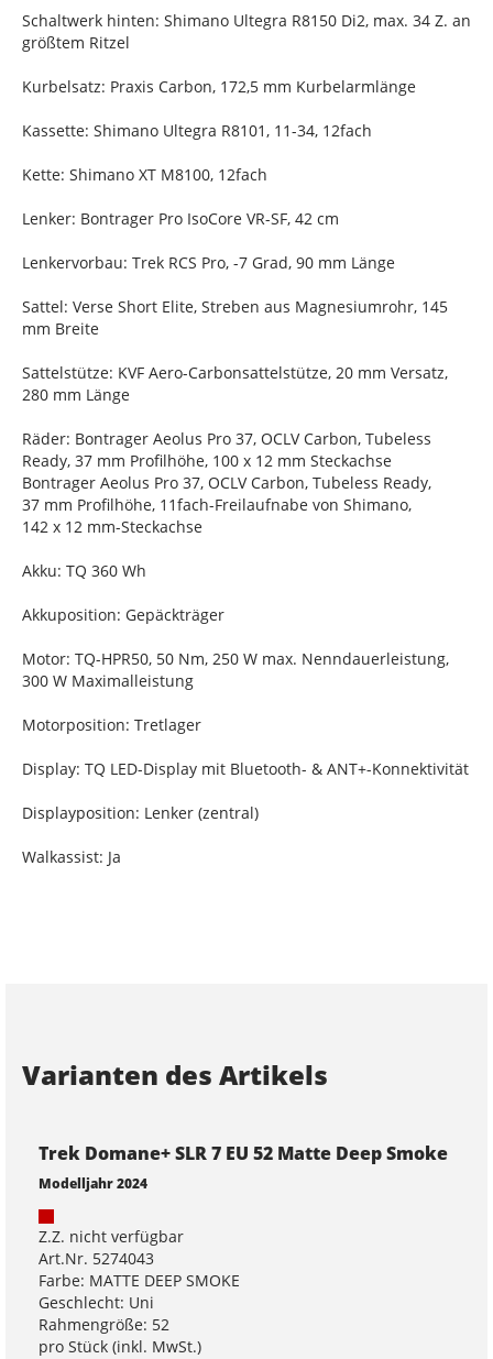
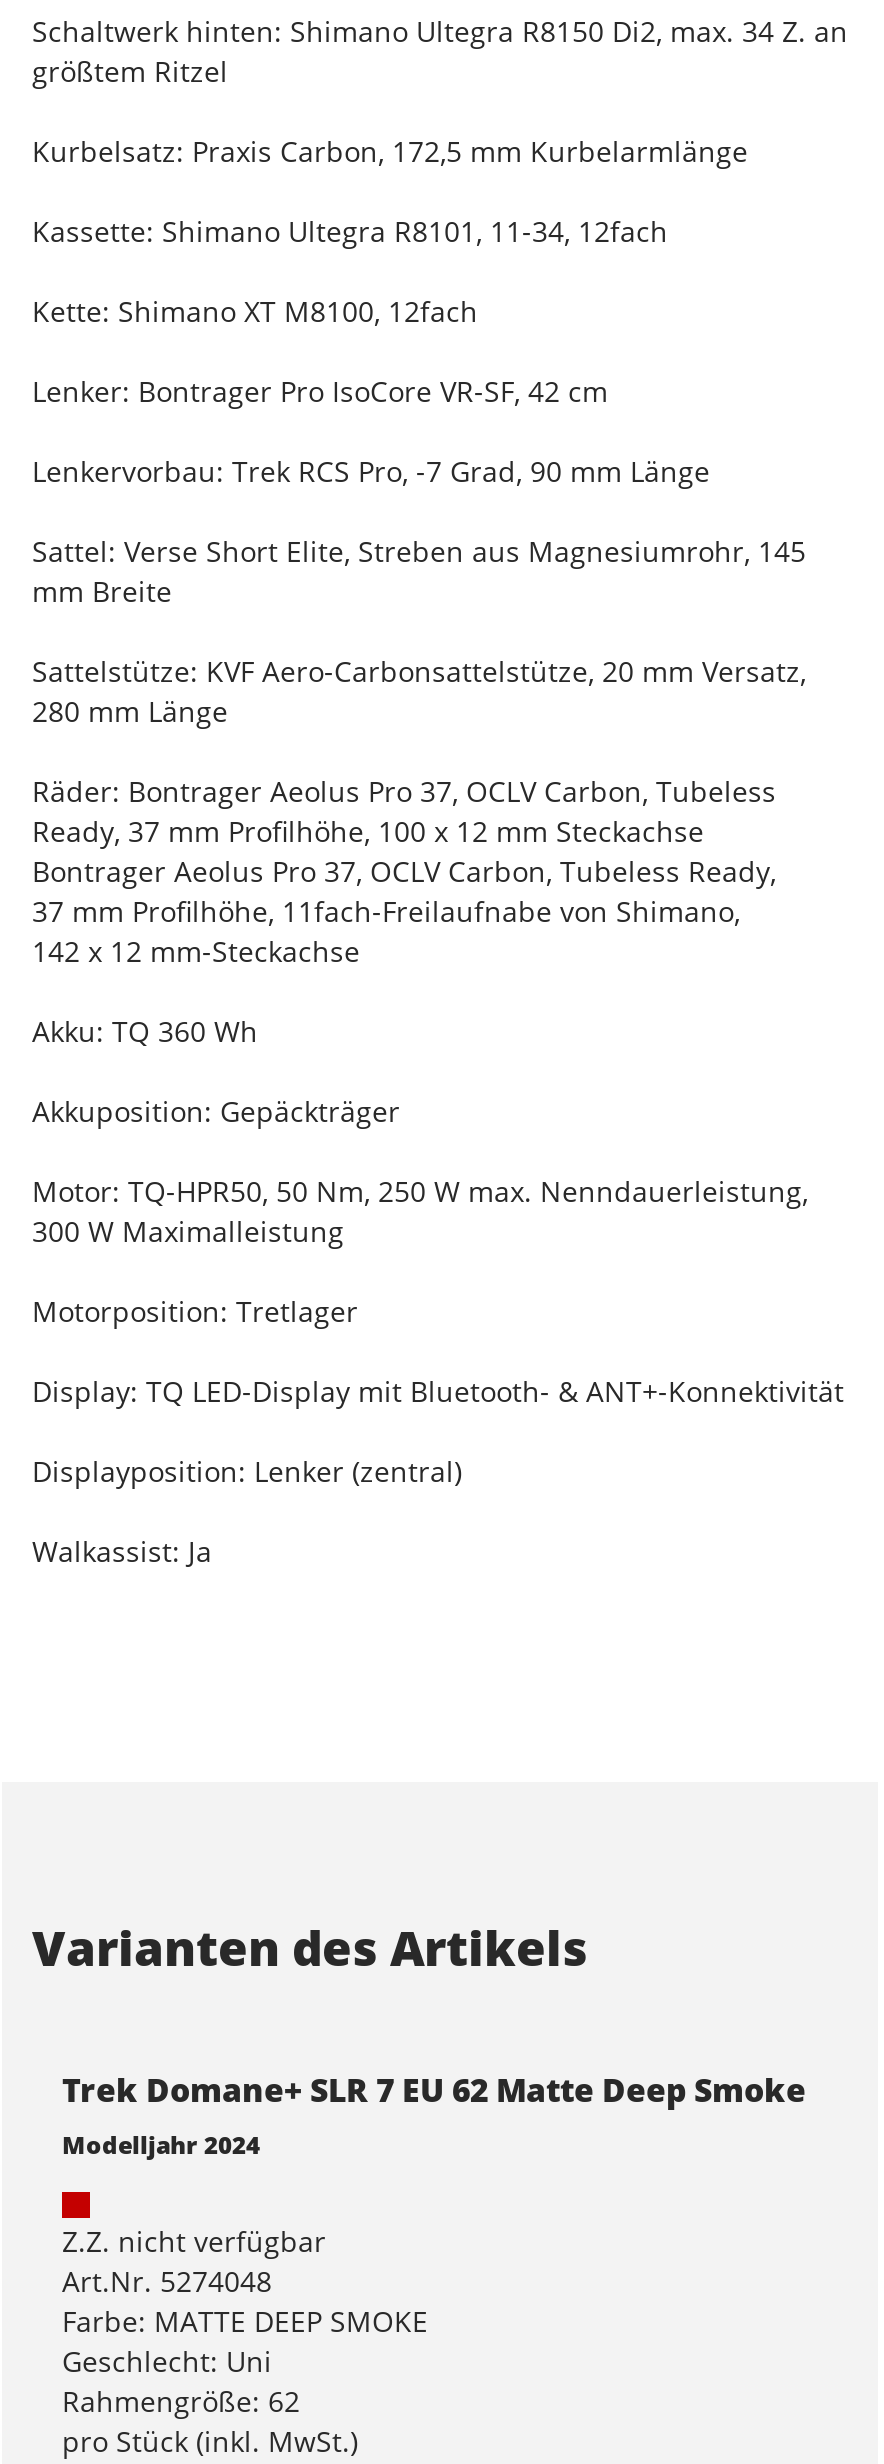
- Trek Domane+ SLR 7 EU 52 Matte Deep Smoke
+ Trek Domane+ SLR 7 EU 62 Matte Deep Smoke

- Art.Nr. 5274043
+ Art.Nr. 5274048

- Rahmengröße: 52
+ Rahmengröße: 62
